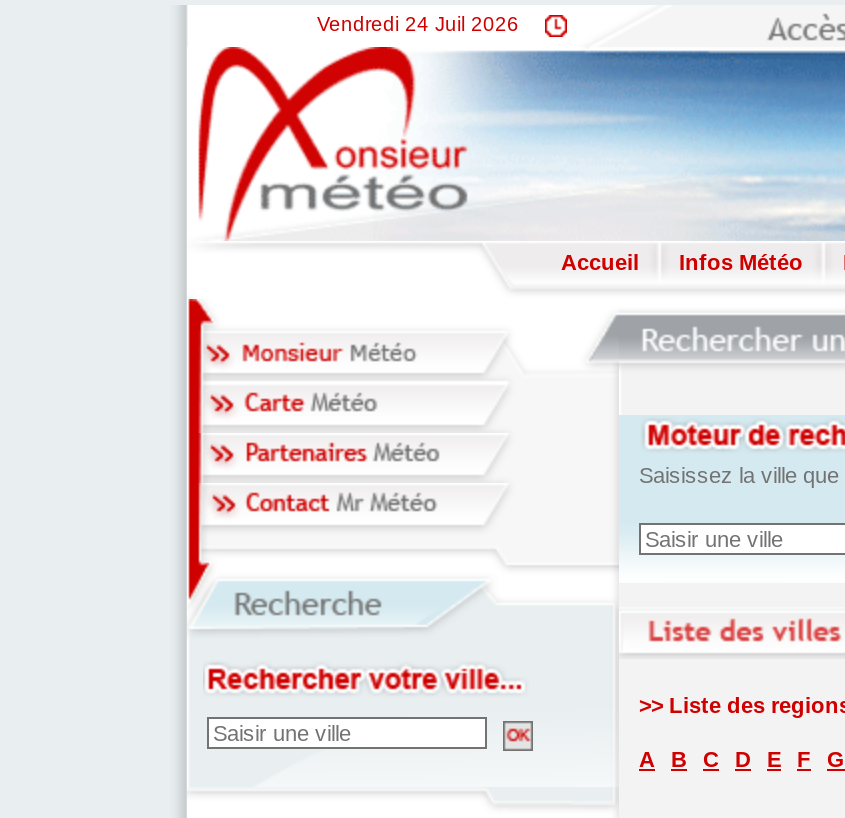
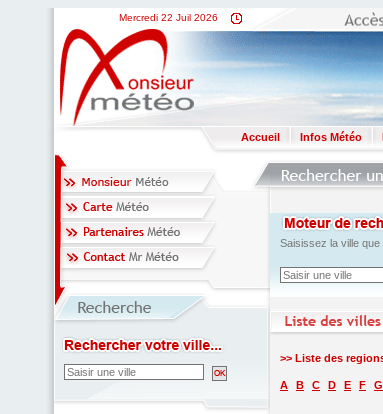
- Vendredi 24 Juil 2026
+ Mercredi 22 Juil 2026
